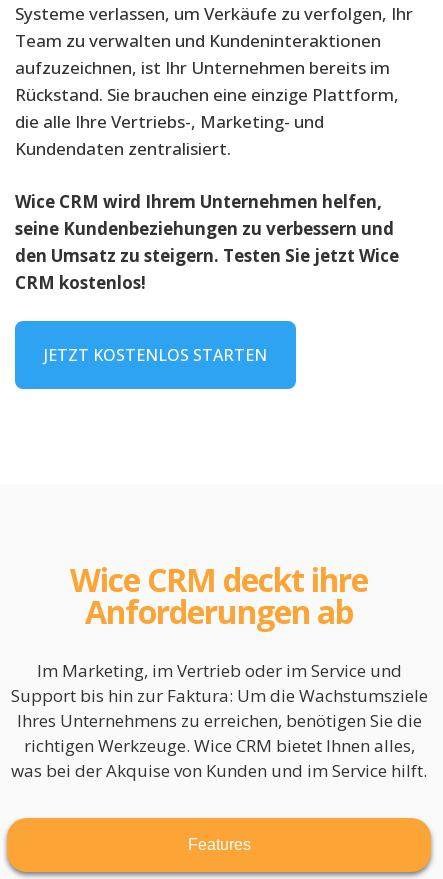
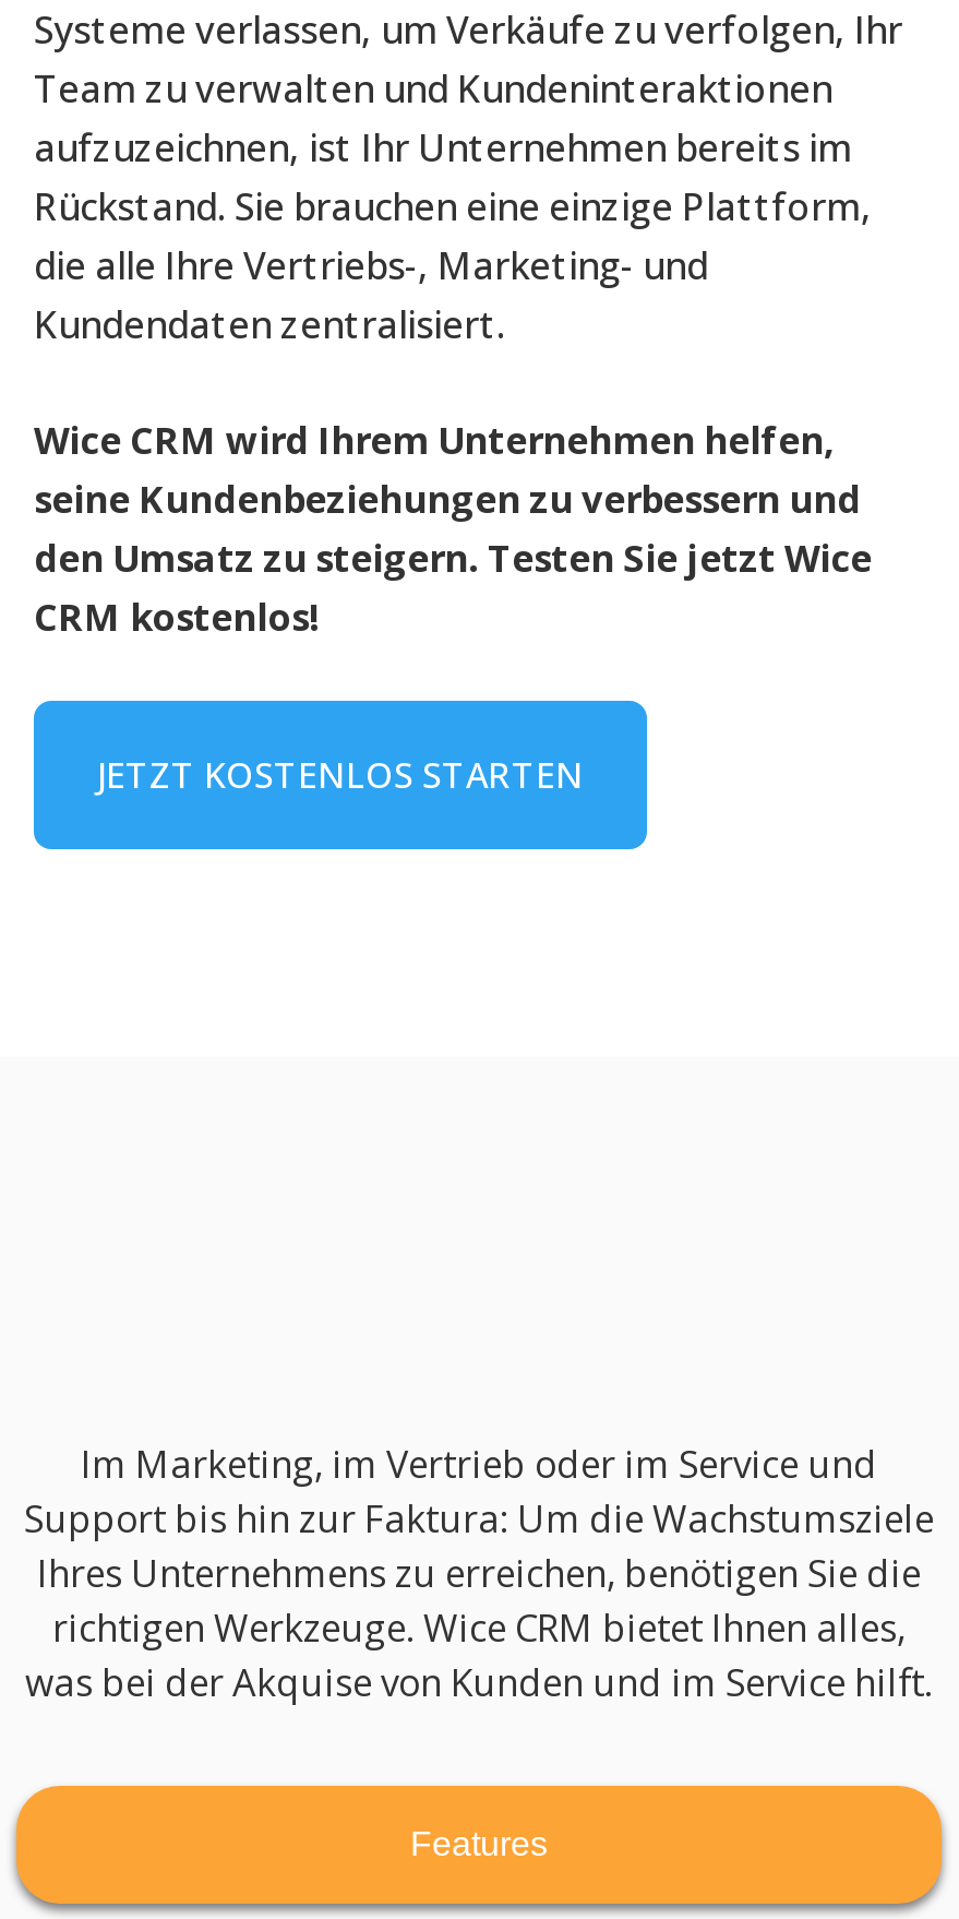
- Wice CRM deckt ihre
- Anforderungen ab
